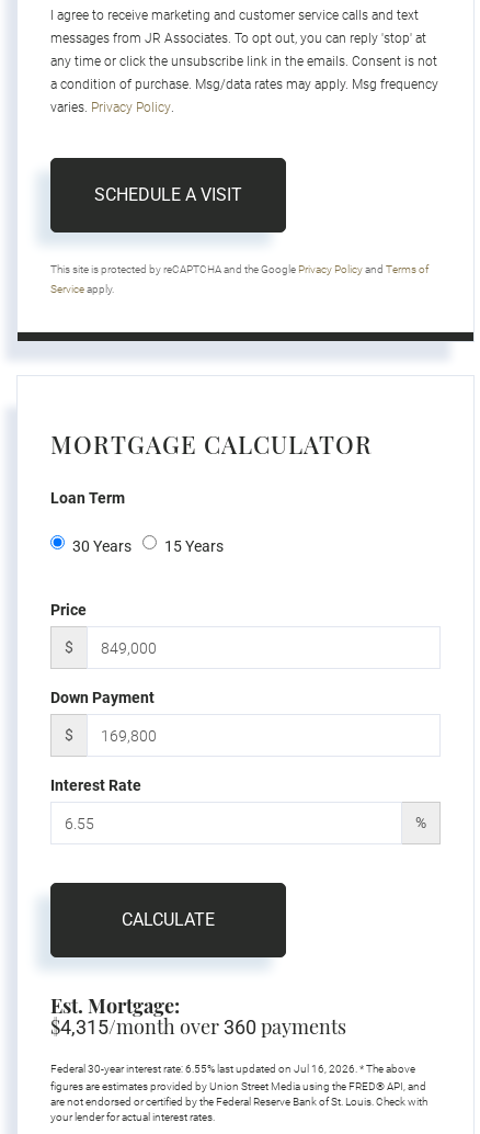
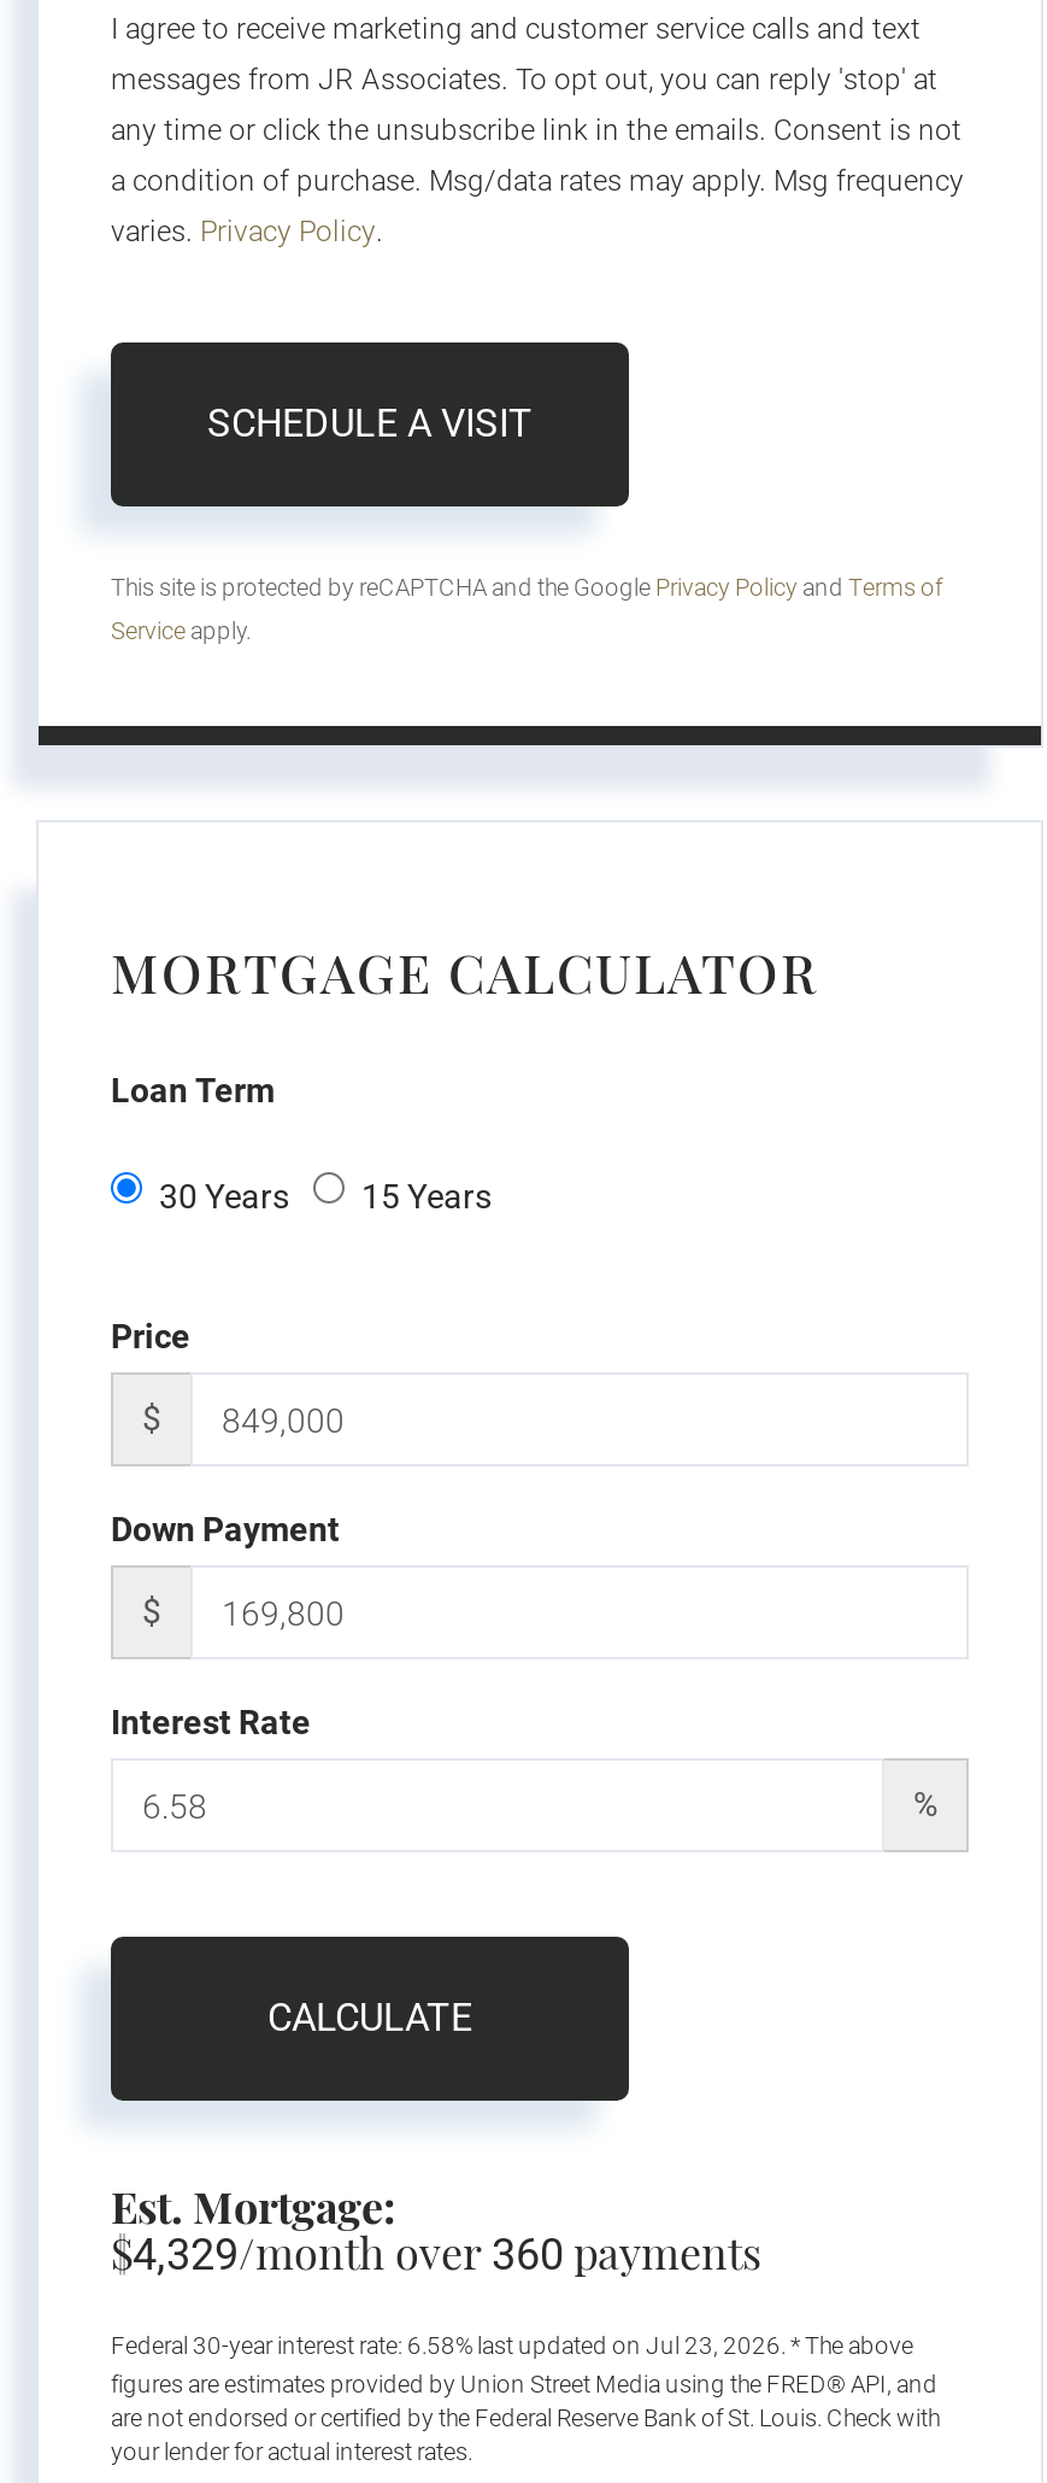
- $4,315/month over 360 payments
+ $4,329/month over 360 payments

- Federal 30-year interest rate: 6.55% last updated on Jul 16, 2026. * The above
+ Federal 30-year interest rate: 6.58% last updated on Jul 23, 2026. * The above
